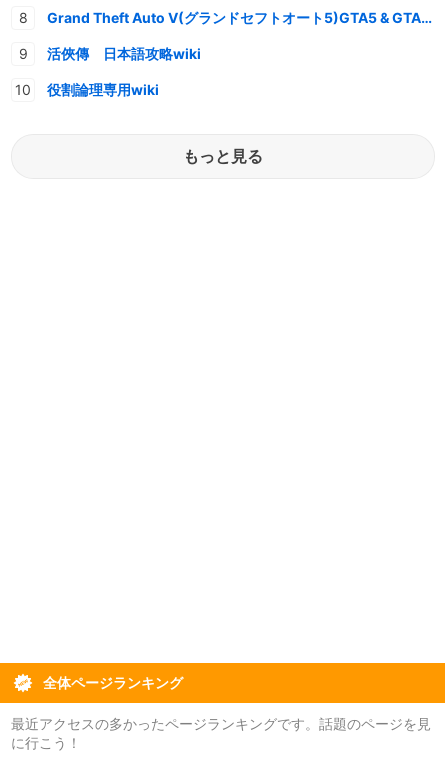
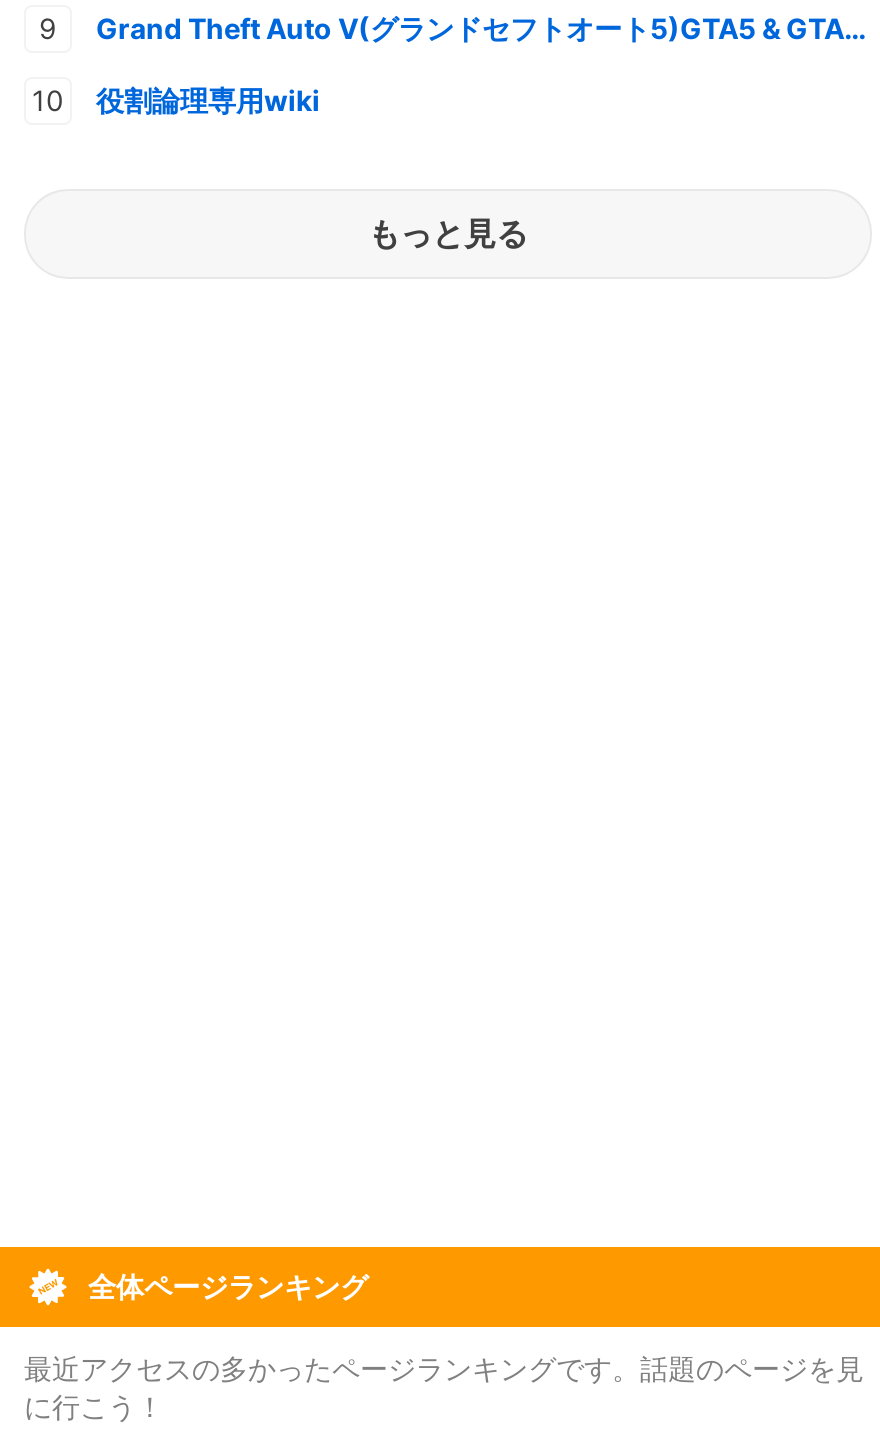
- 活俠傳 日本語攻略wiki
